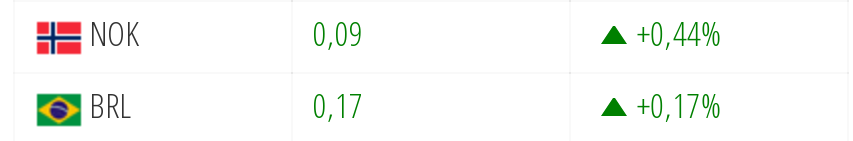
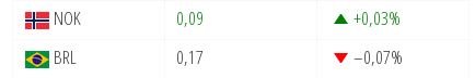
- +0,44%
+ +0,03%

- +0,17%
+ –0,07%
